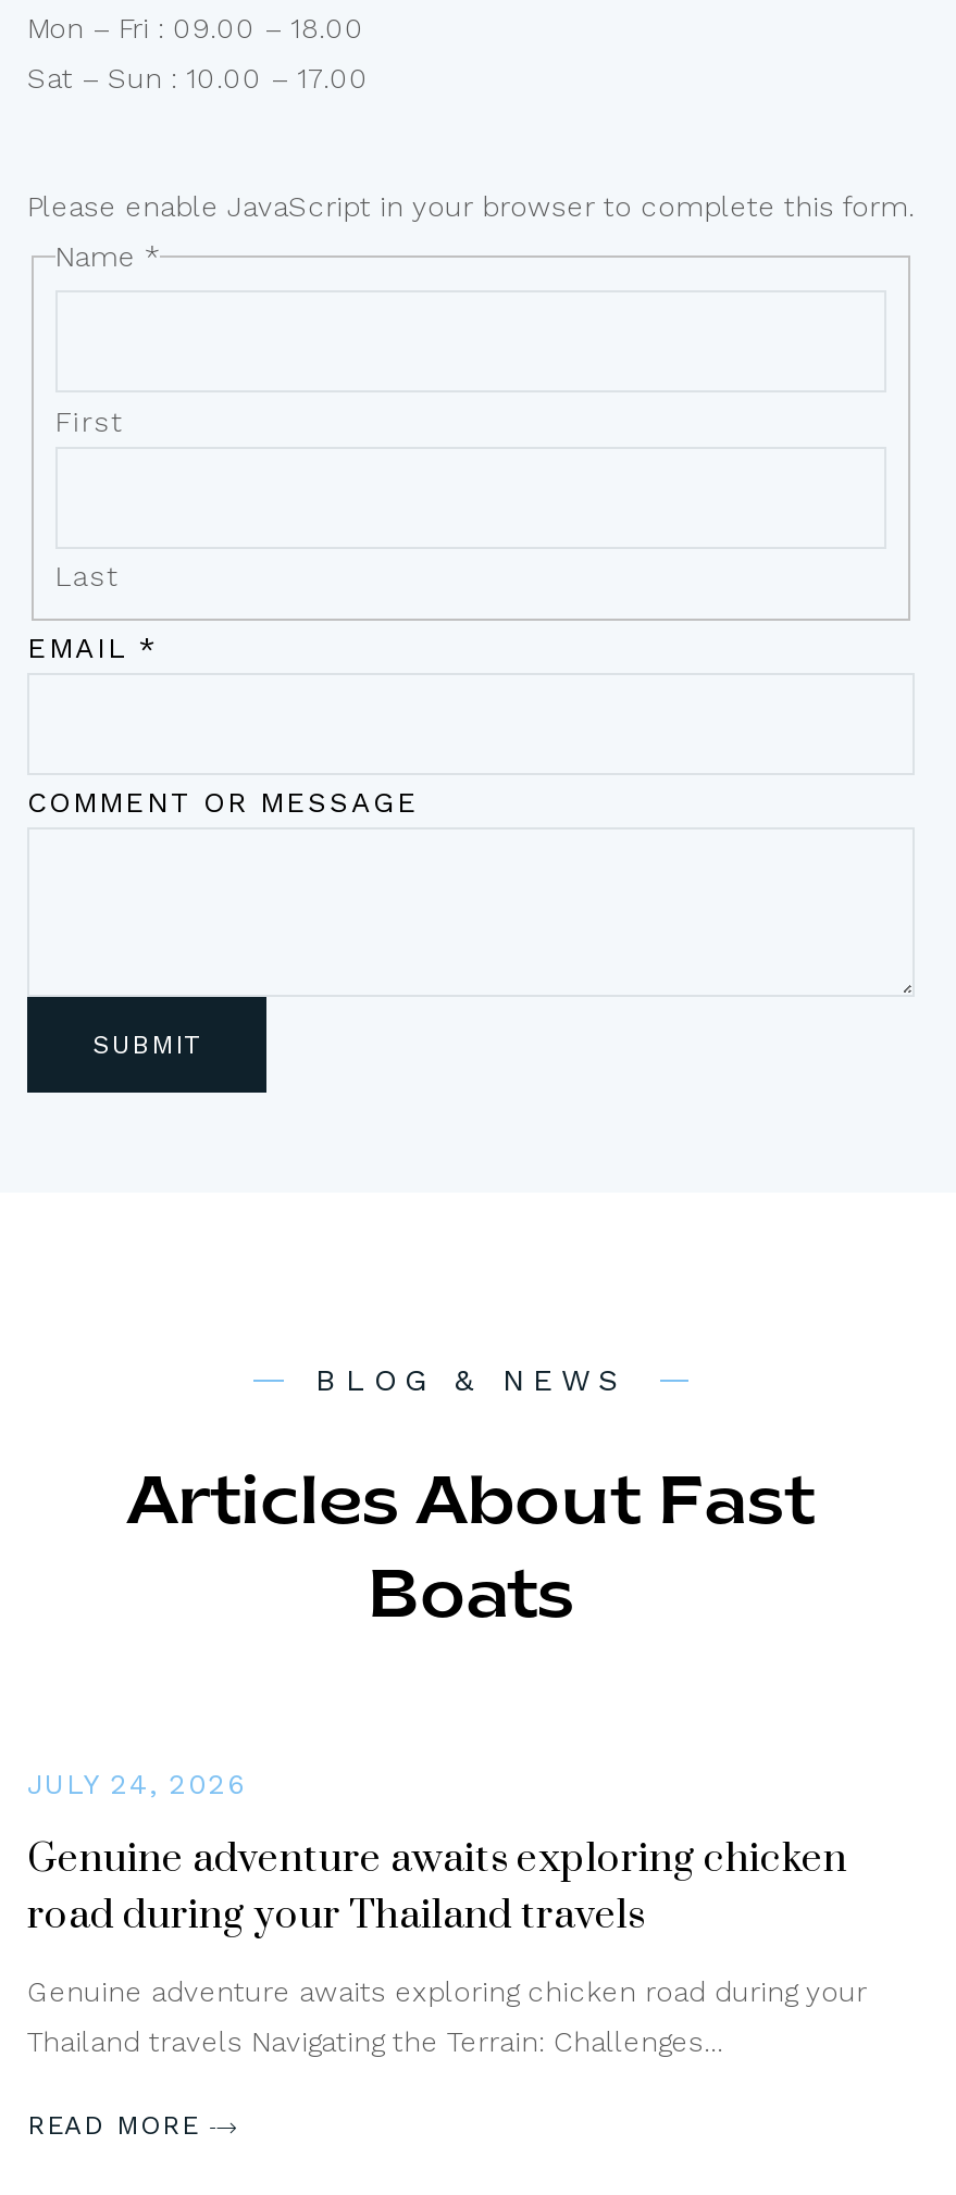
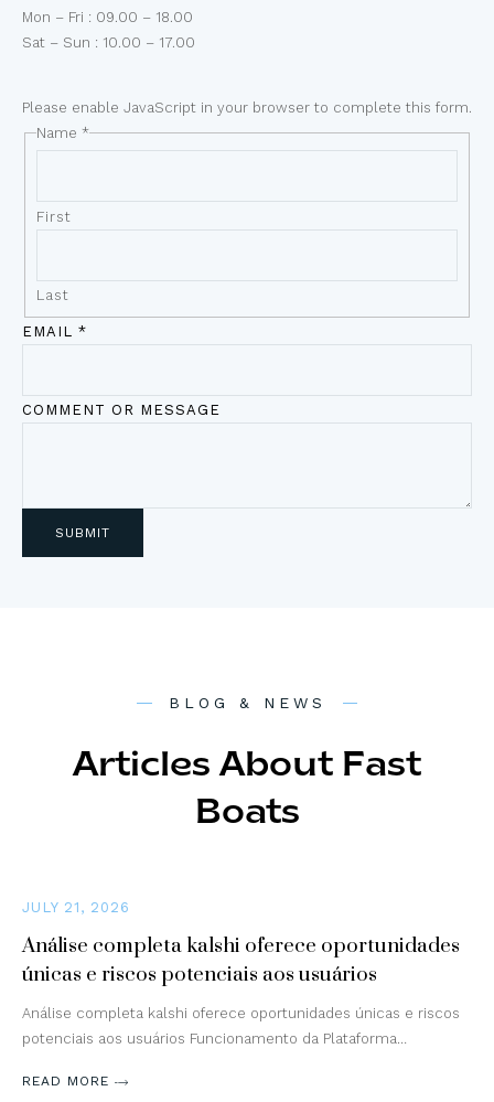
- JULY 24, 2026
+ JULY 21, 2026

- Genuine adventure awaits exploring chicken
- road during your Thailand travels
+ Análise completa kalshi oferece oportunidades
+ únicas e riscos potenciais aos usuários

- Genuine adventure awaits exploring chicken road during your
+ Análise completa kalshi oferece oportunidades únicas e riscos

- Thailand travels Navigating the Terrain: Challenges…
+ potenciais aos usuários Funcionamento da Plataforma…
